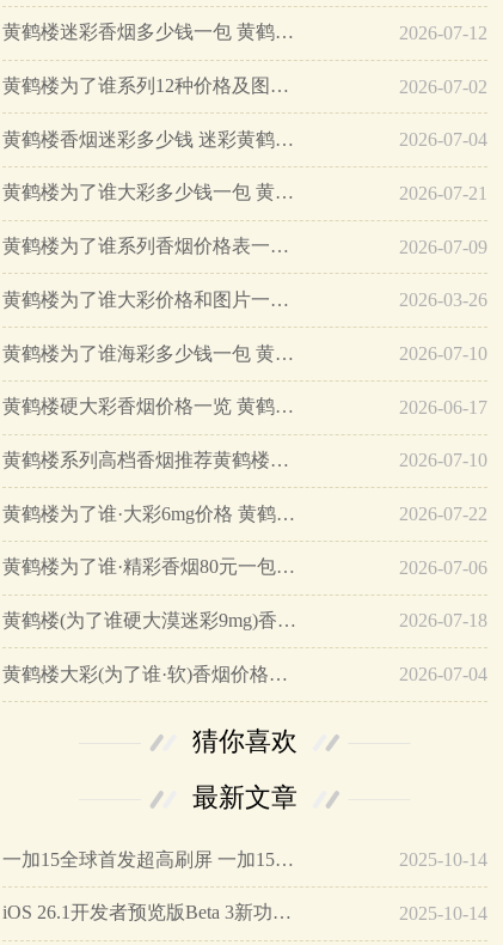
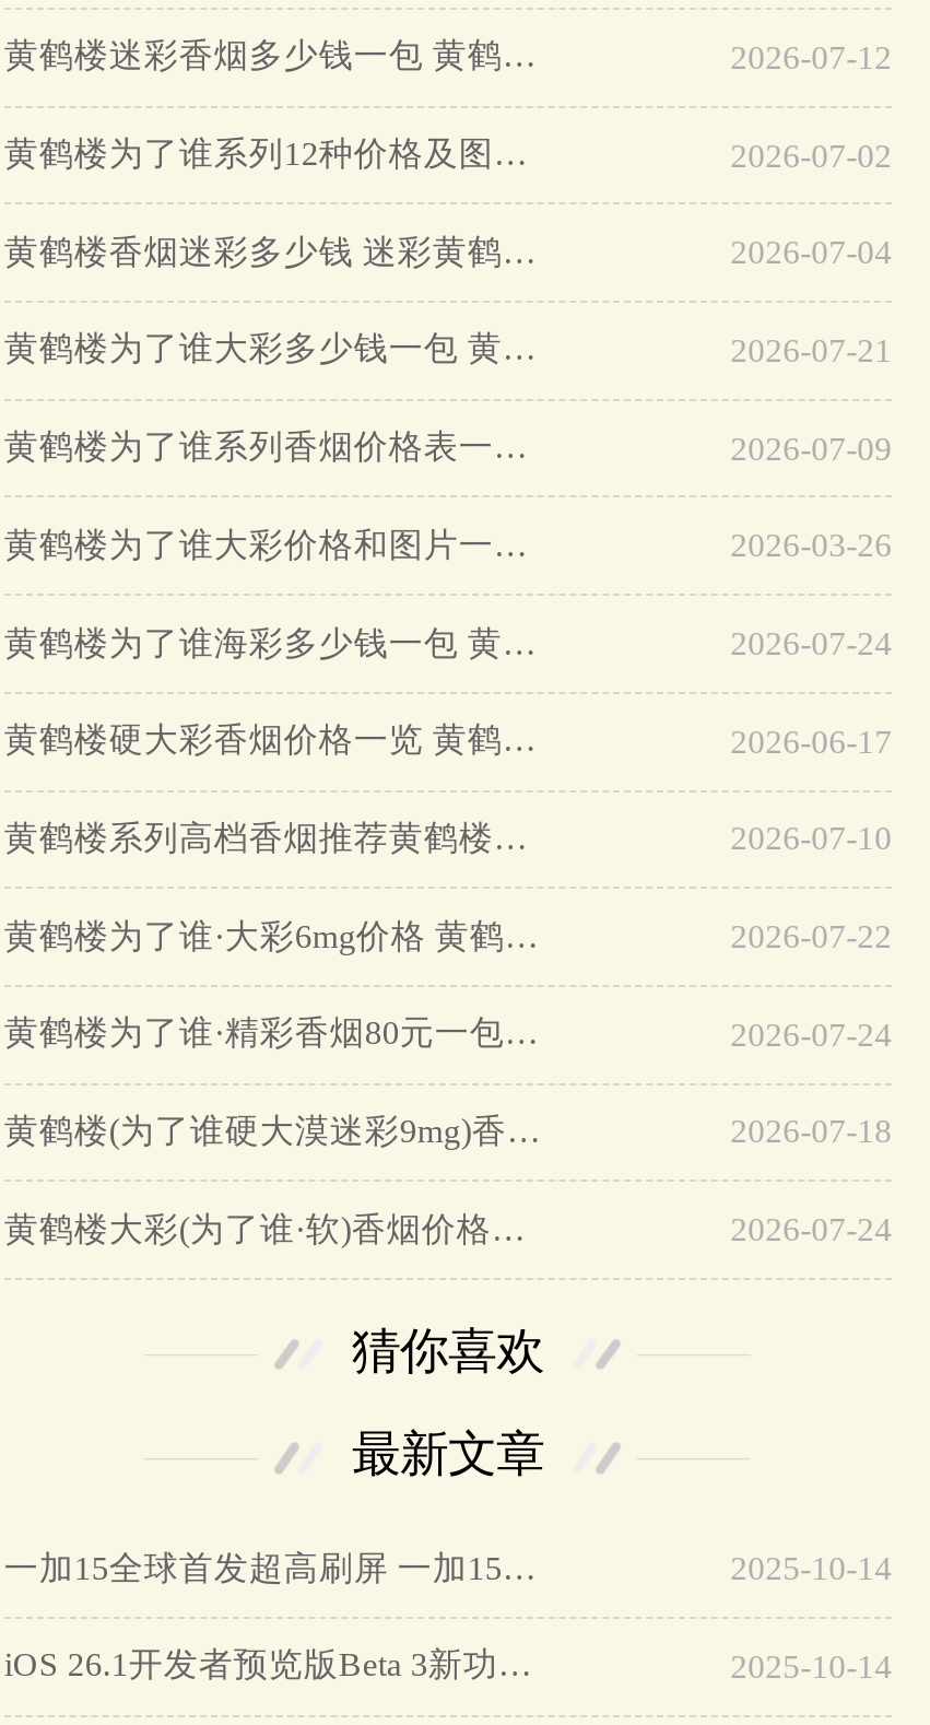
- 2026-07-10
+ 2026-07-24

- 2026-07-06
+ 2026-07-24

- 2026-07-04
+ 2026-07-24
